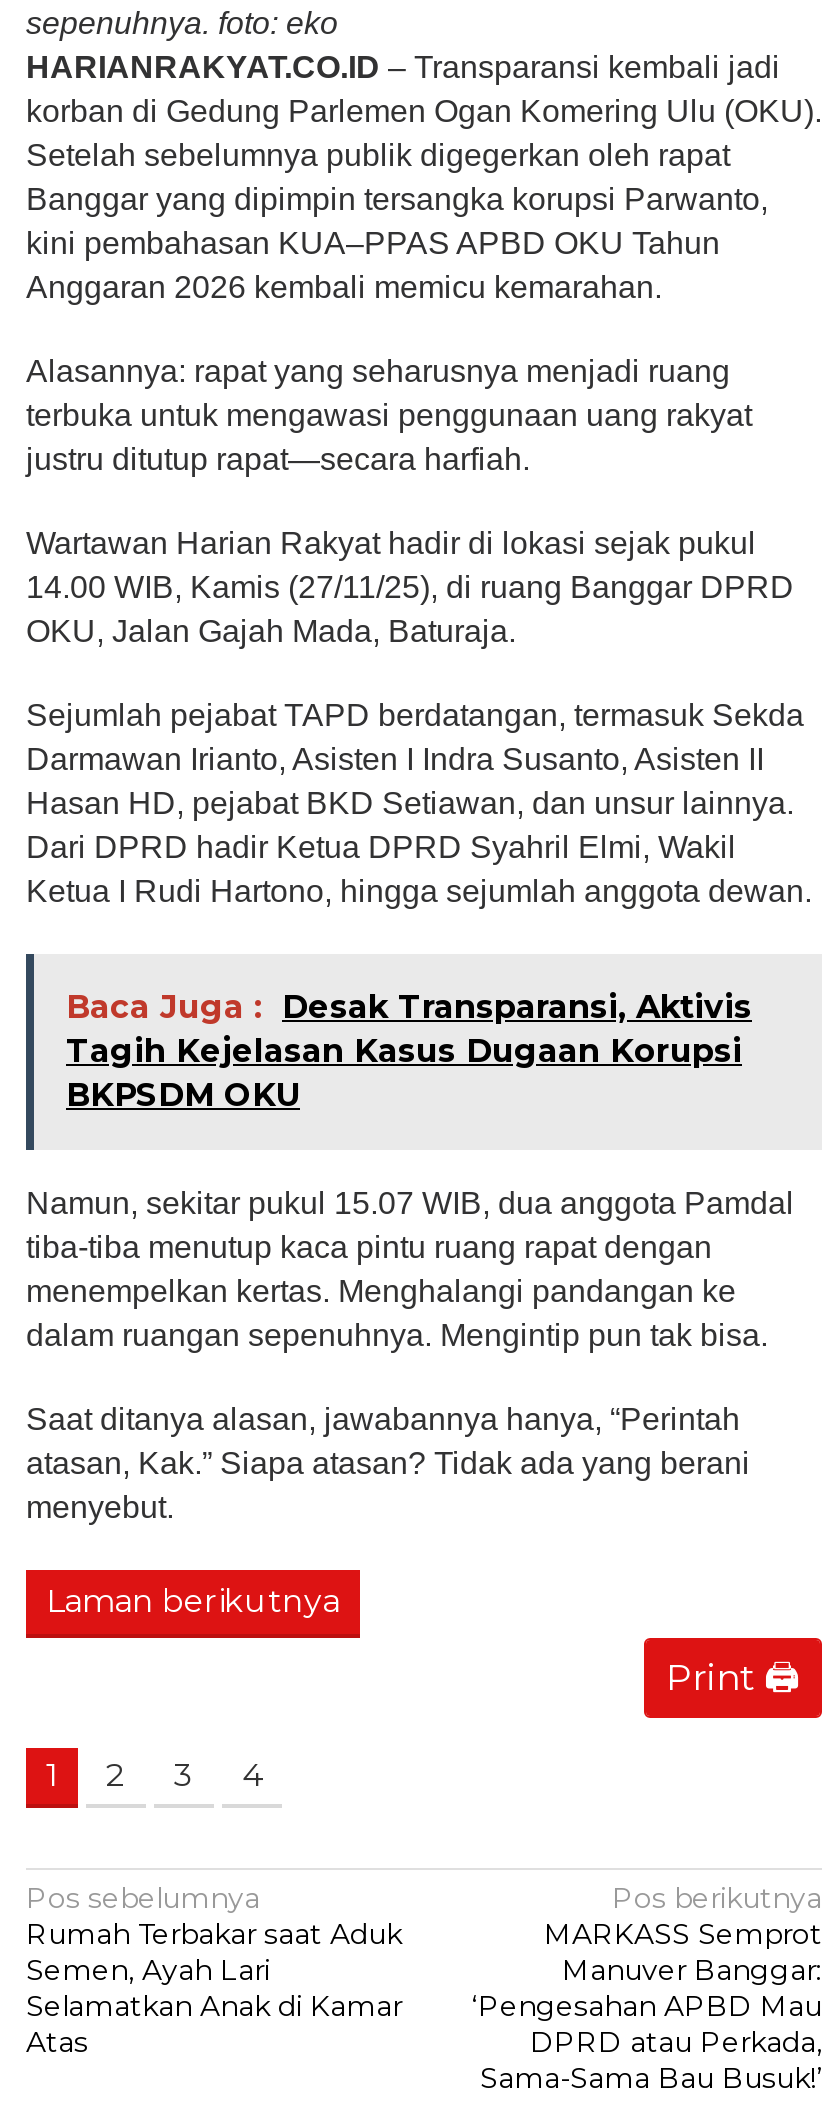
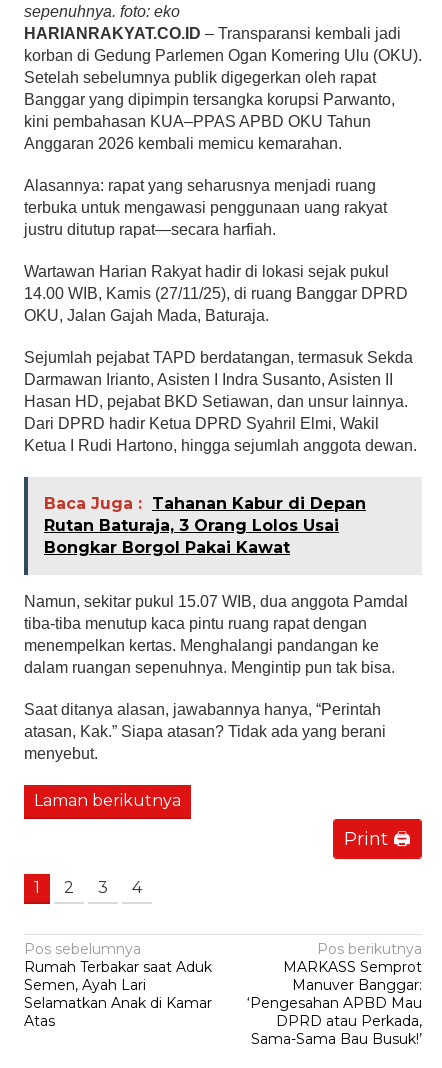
- Baca Juga : Desak Transparansi, Aktivis
- Tagih Kejelasan Kasus Dugaan Korupsi
- BKPSDM OKU
+ Baca Juga : Tahanan Kabur di Depan
+ Rutan Baturaja, 3 Orang Lolos Usai
+ Bongkar Borgol Pakai Kawat
